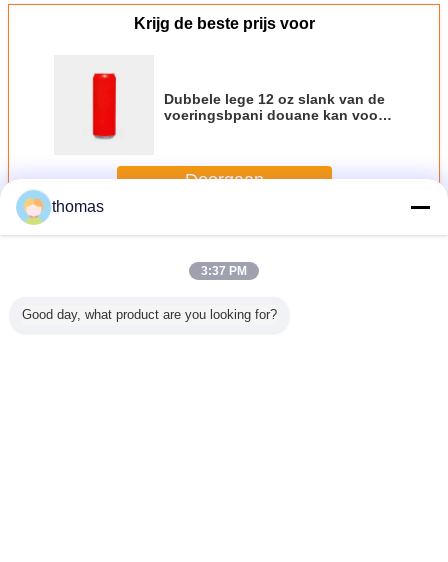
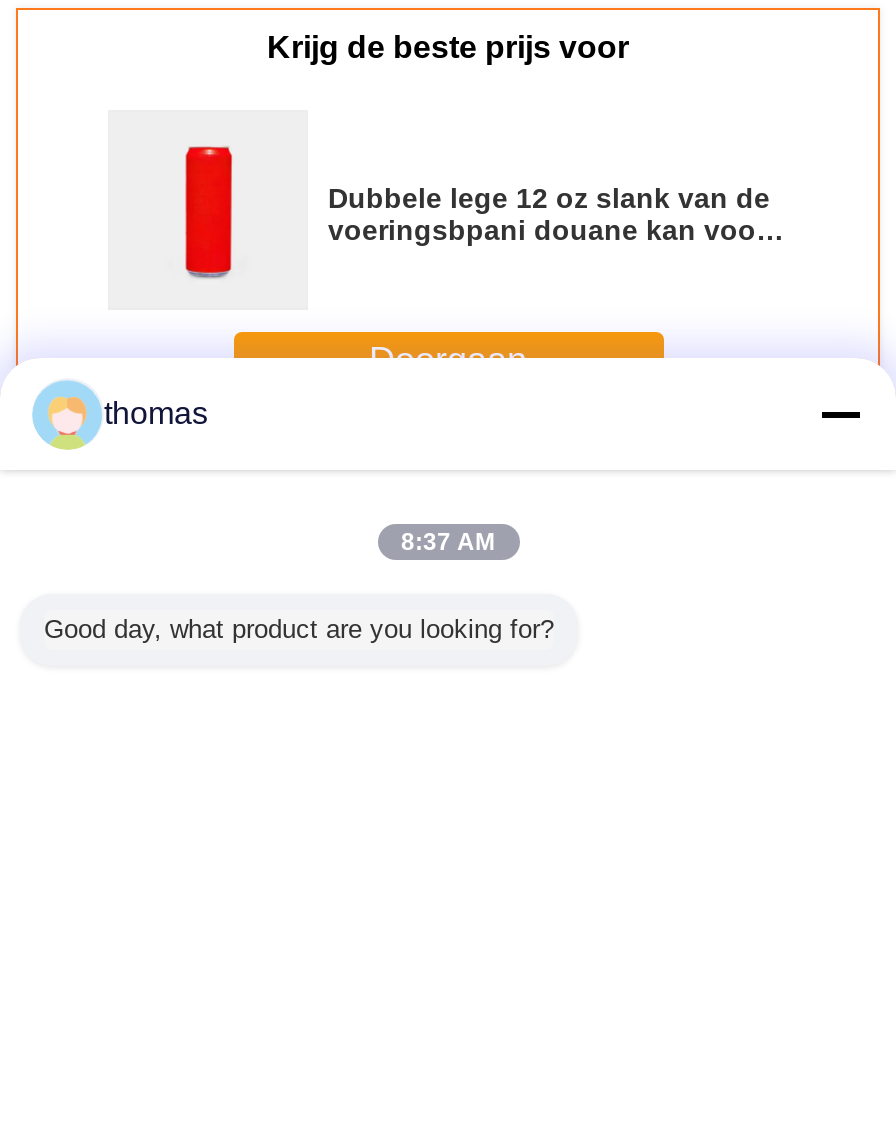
- 3:37 PM
+ 8:37 AM
